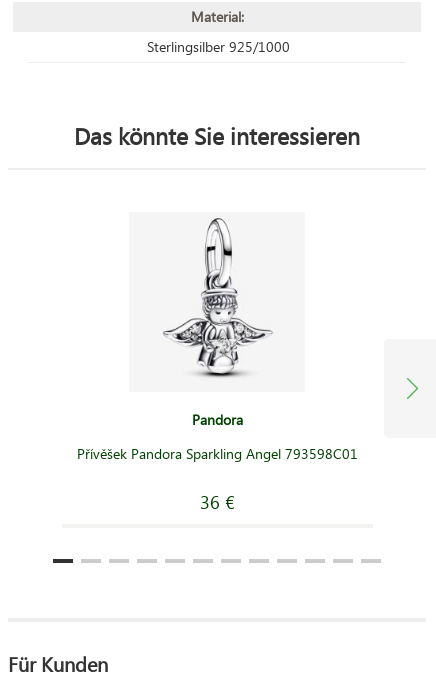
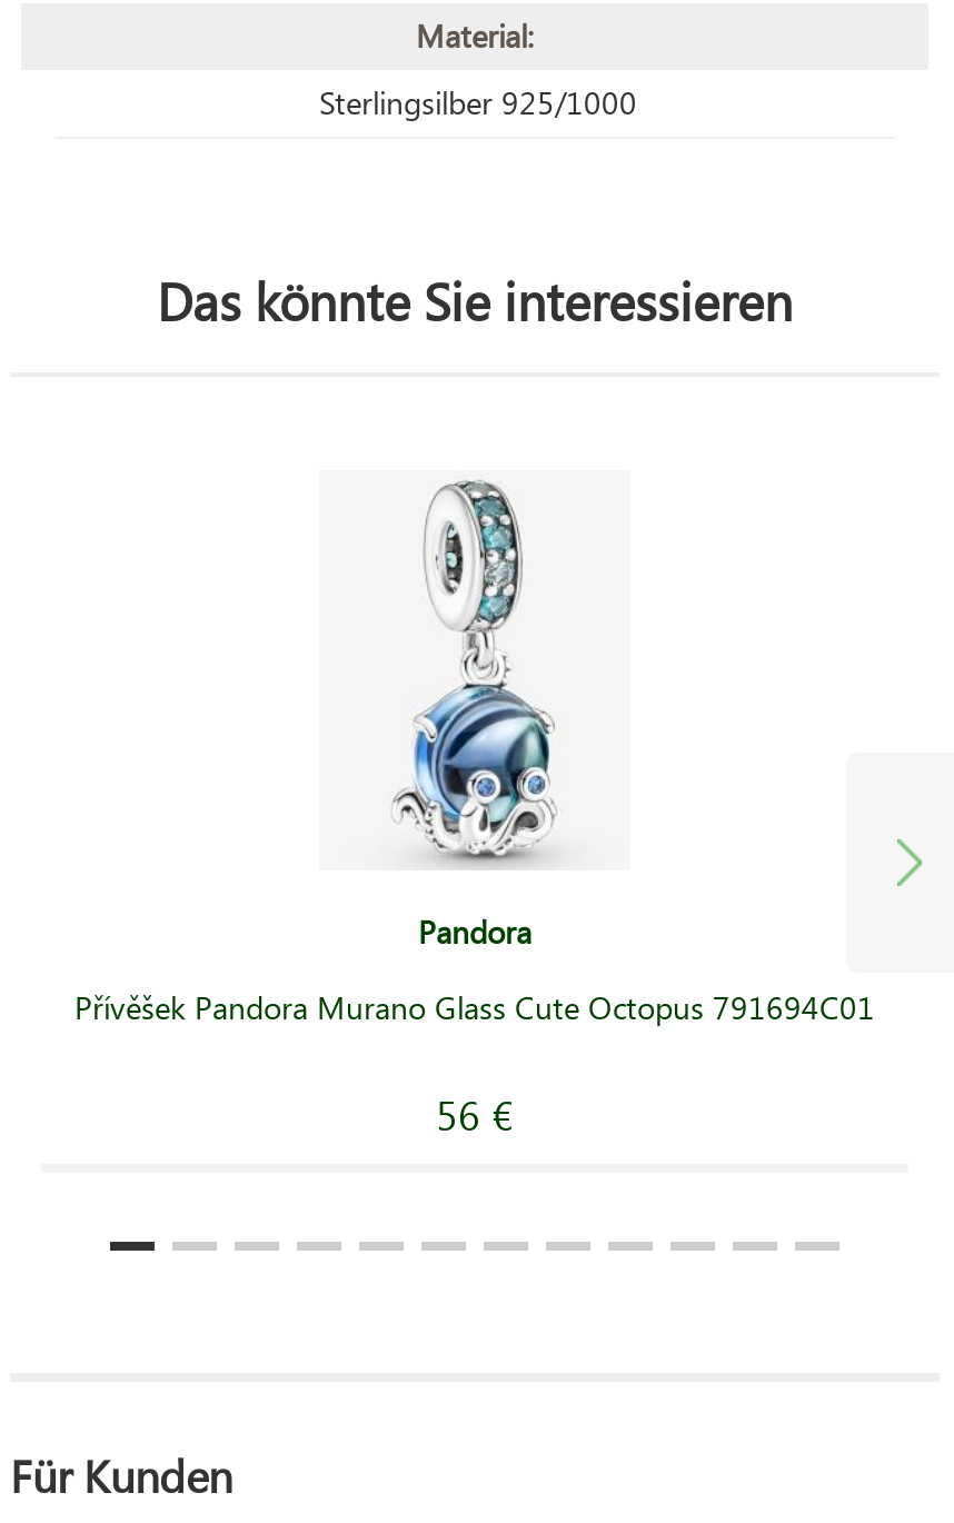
- [image]
+ [image]

- Přívěšek Pandora Sparkling Angel 793598C01
+ Přívěšek Pandora Murano Glass Cute Octopus 791694C01

- 36 €
+ 56 €
